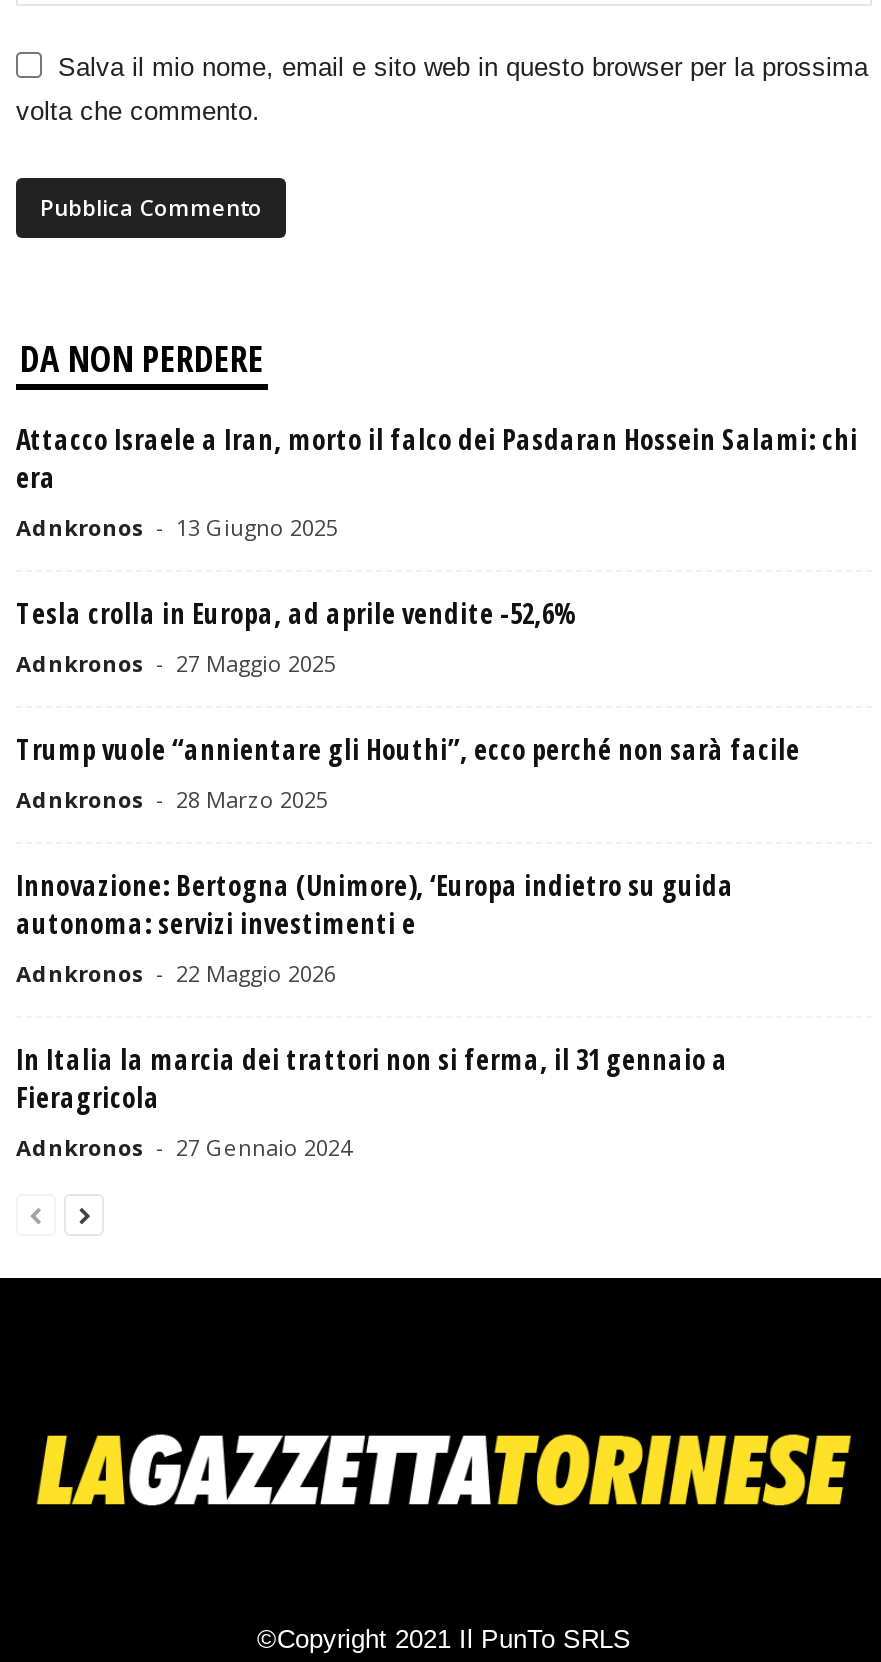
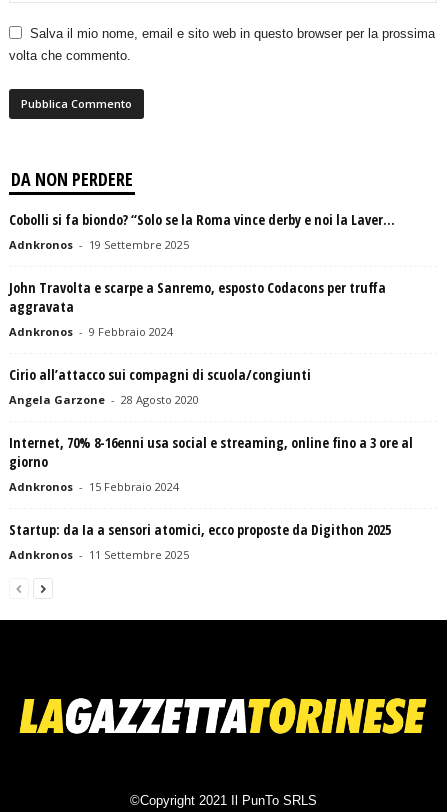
- Attacco Israele a Iran, morto il falco dei Pasdaran Hossein Salami: chi
- era
- Adnkronos - 13 Giugno 2025
+ Cobolli si fa biondo? “Solo se la Roma vince derby e noi la Laver...
+ Adnkronos - 19 Settembre 2025

- Tesla crolla in Europa, ad aprile vendite -52,6%
- Adnkronos - 27 Maggio 2025
+ John Travolta e scarpe a Sanremo, esposto Codacons per truffa
+ aggravata
+ Adnkronos - 9 Febbraio 2024

- Trump vuole “annientare gli Houthi”, ecco perché non sarà facile
- Adnkronos - 28 Marzo 2025
+ Cirio all’attacco sui compagni di scuola/congiunti
+ Angela Garzone - 28 Agosto 2020

- Innovazione: Bertogna (Unimore), ‘Europa indietro su guida
- autonoma: servizi investimenti e
- Adnkronos - 22 Maggio 2026
+ Internet, 70% 8-16enni usa social e streaming, online fino a 3 ore al
+ giorno
+ Adnkronos - 15 Febbraio 2024

- In Italia la marcia dei trattori non si ferma, il 31 gennaio a
- Fieragricola
- Adnkronos - 27 Gennaio 2024
+ Startup: da Ia a sensori atomici, ecco proposte da Digithon 2025
+ Adnkronos - 11 Settembre 2025
